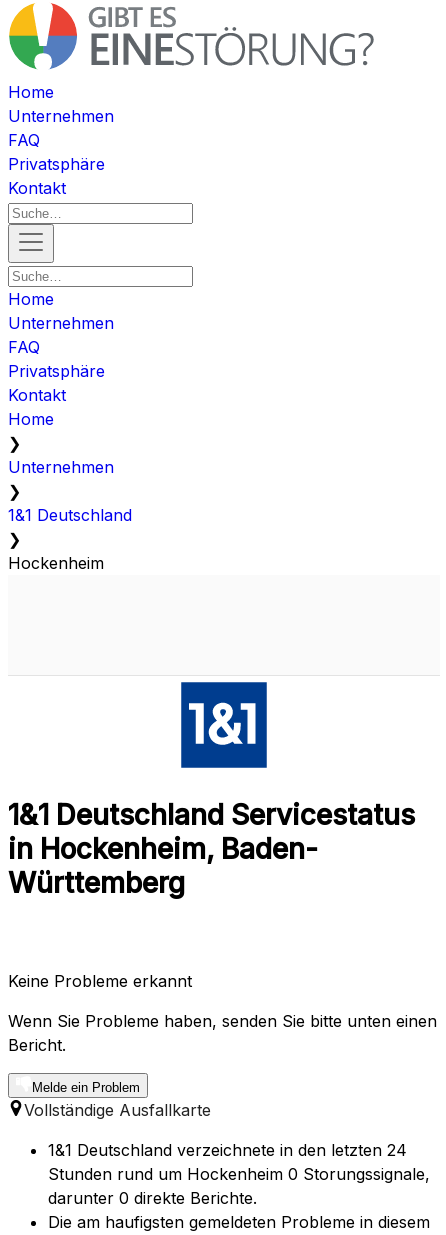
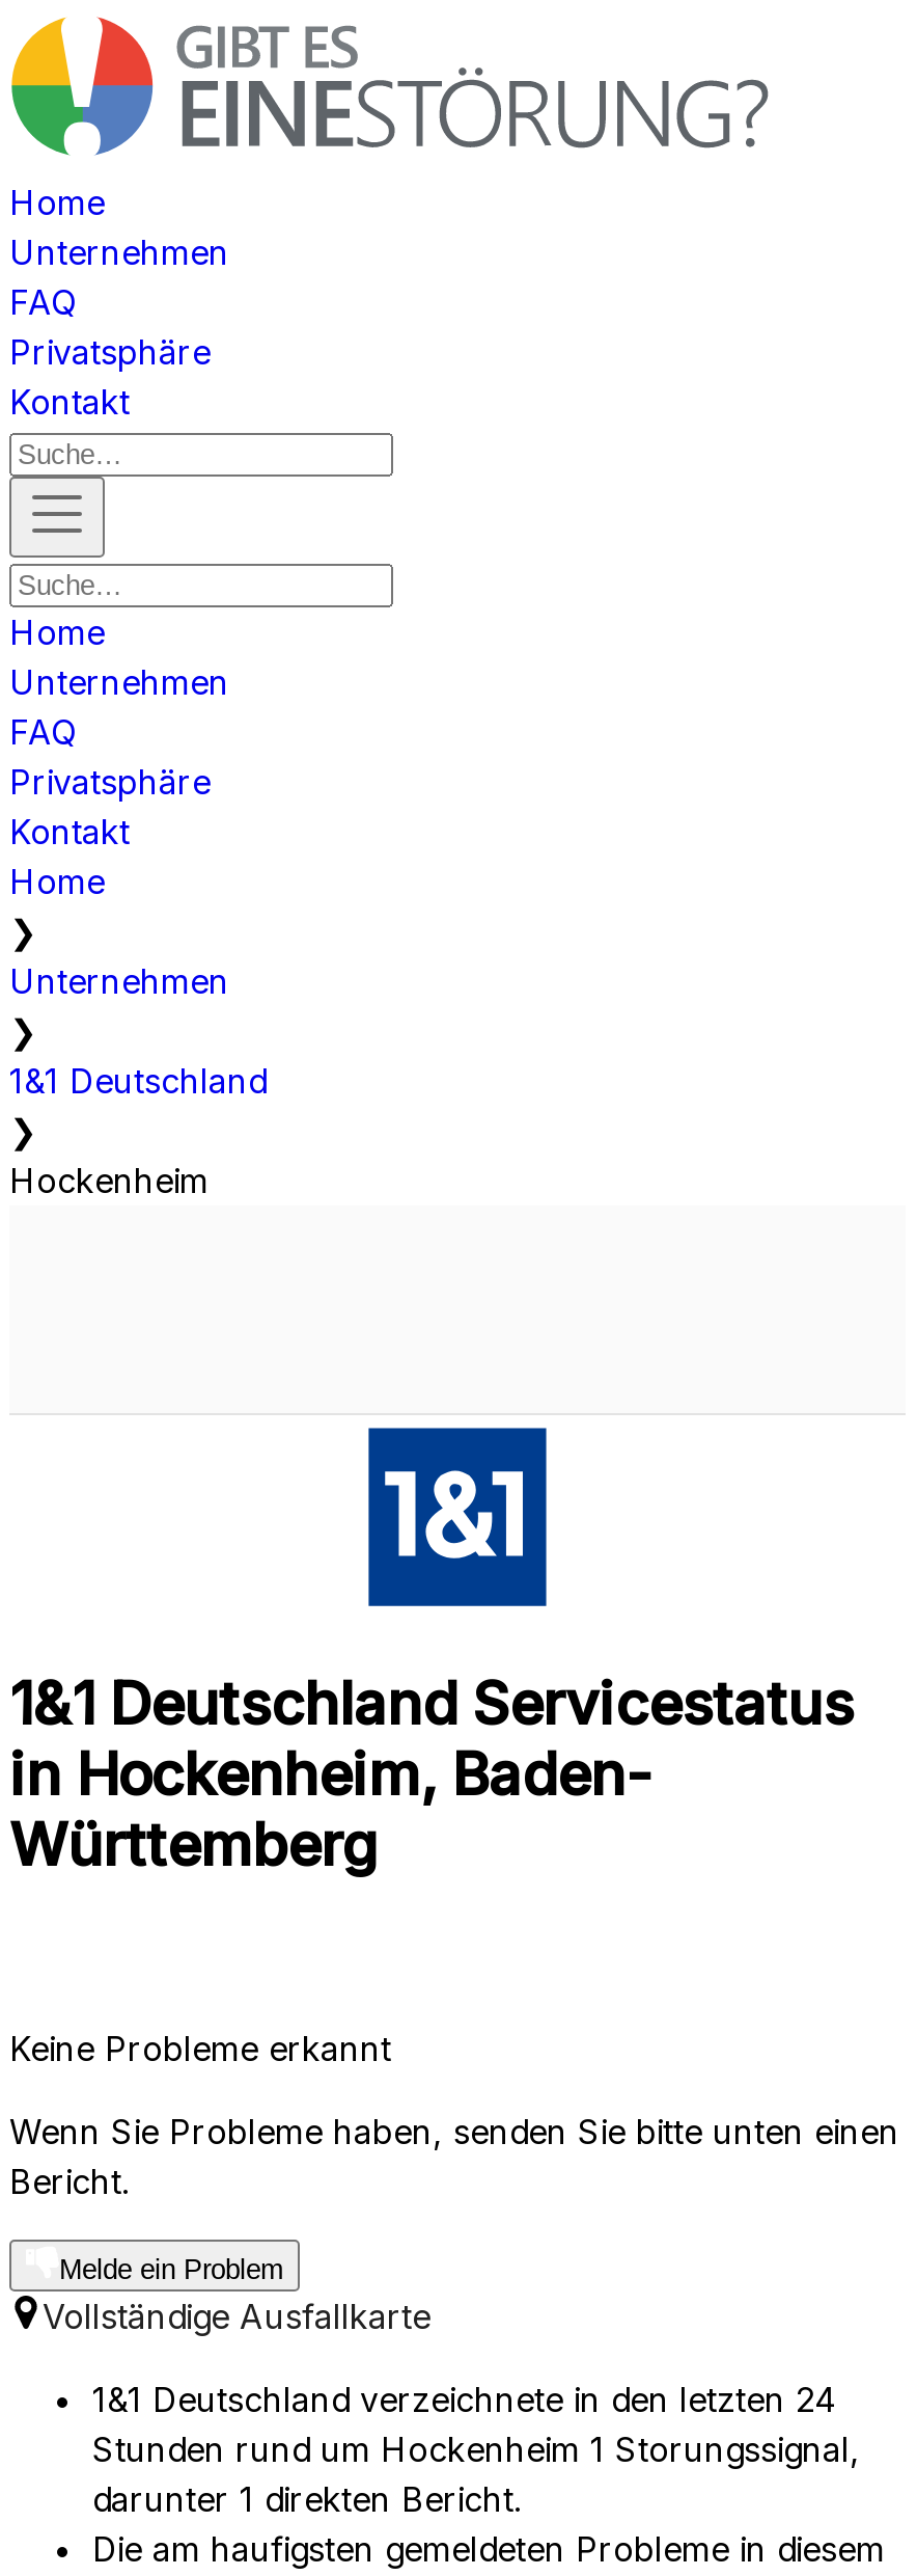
- Stunden rund um Hockenheim 0 Storungssignale,
+ Stunden rund um Hockenheim 1 Storungssignal,

- darunter 0 direkte Berichte.
+ darunter 1 direkten Bericht.
